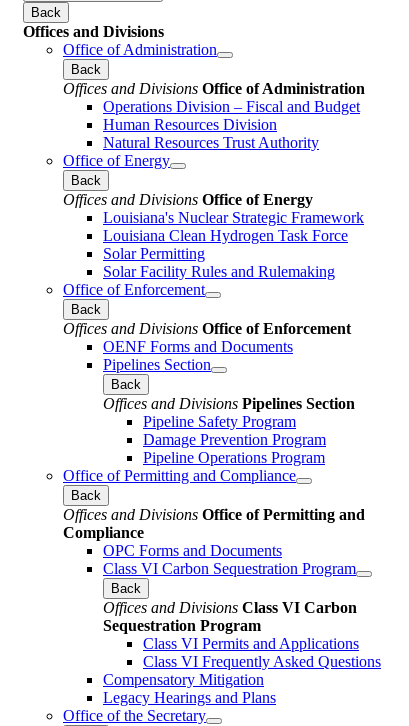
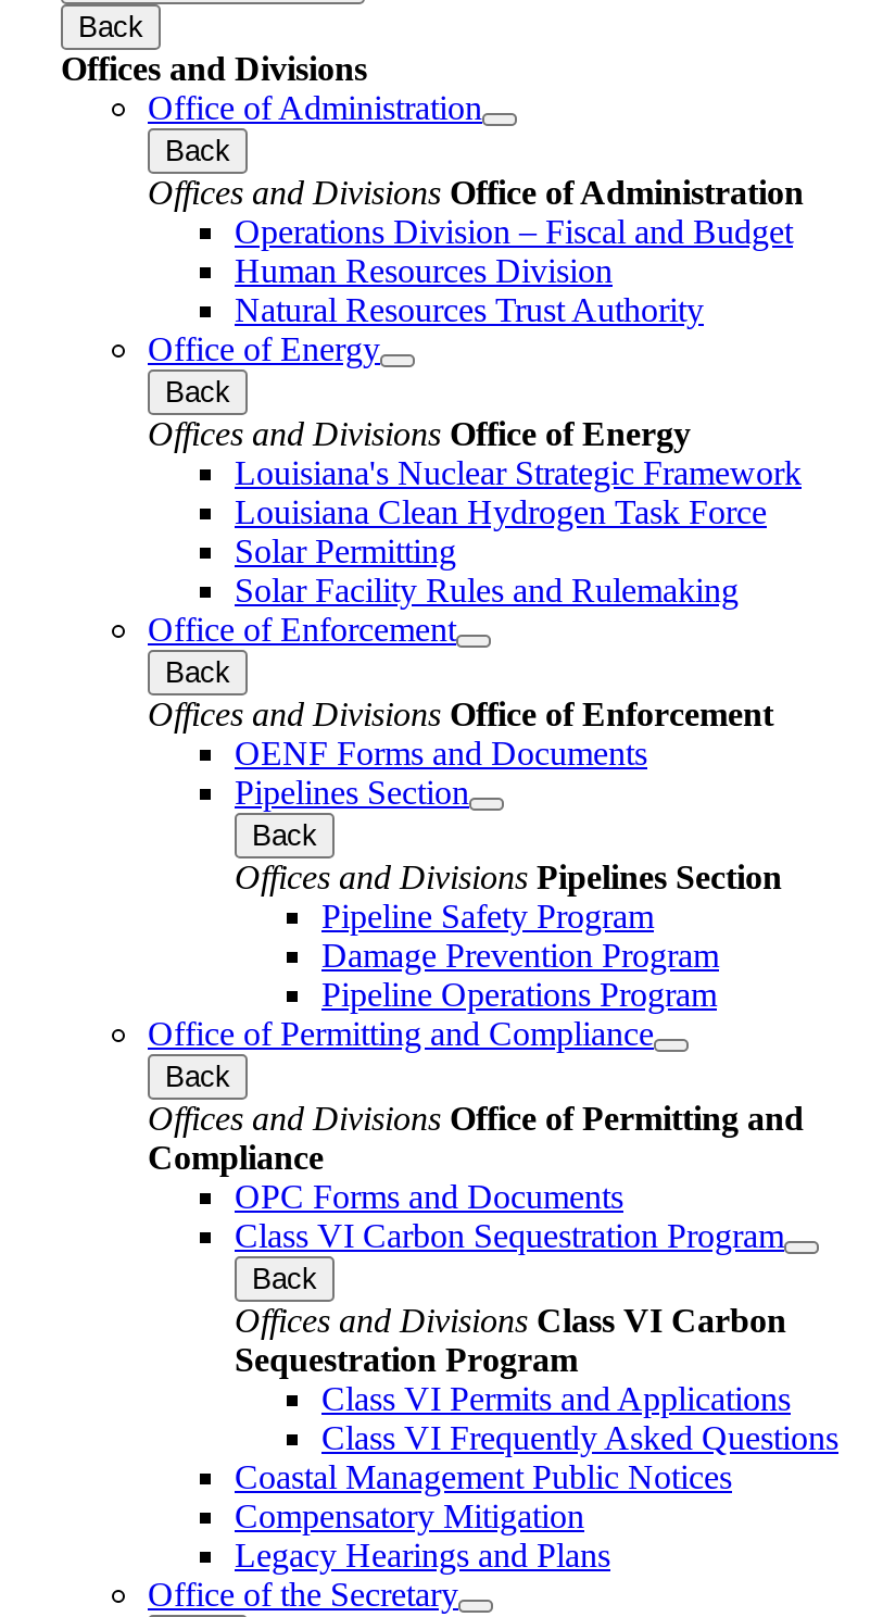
+ Coastal Management Public Notices
